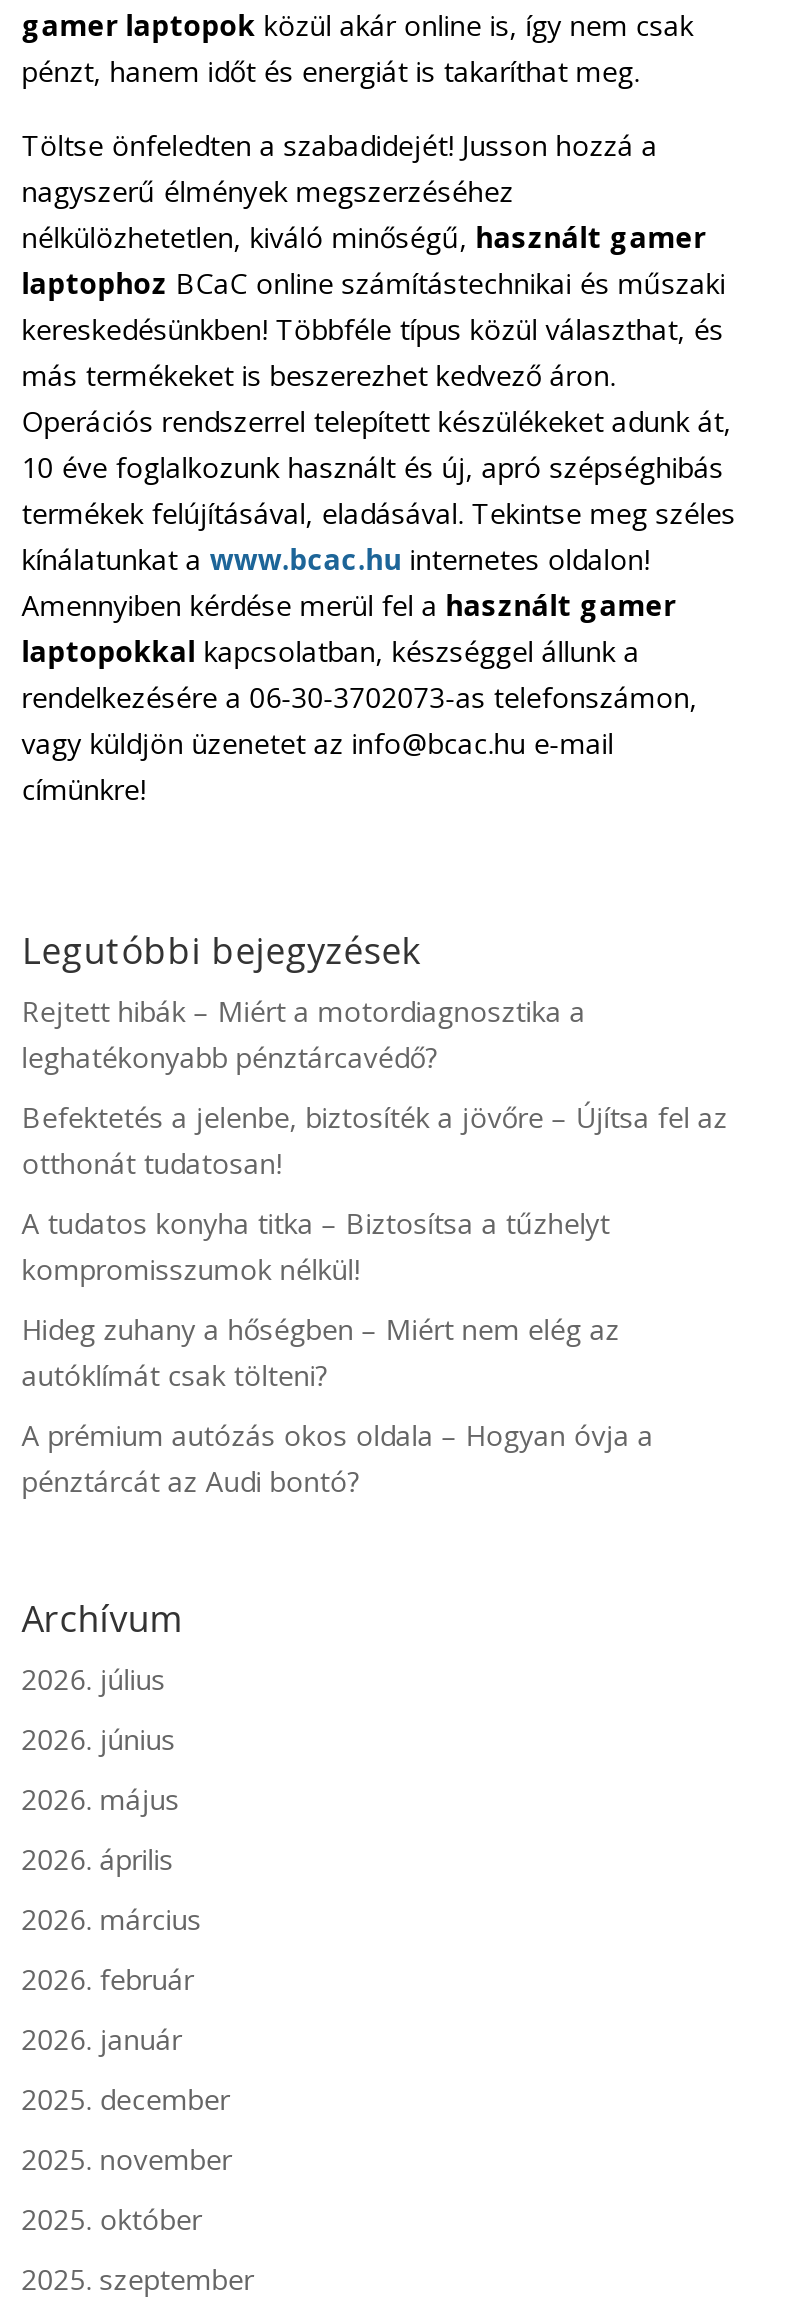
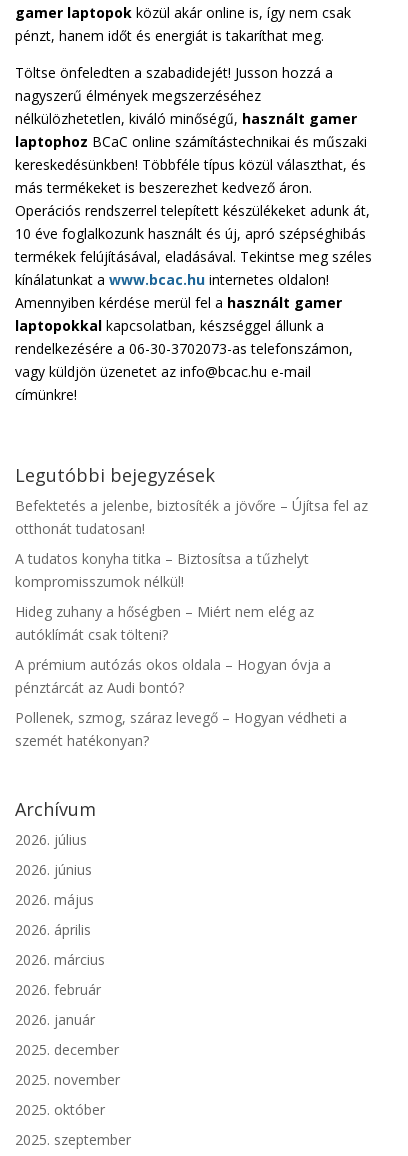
- Rejtett hibák – Miért a motordiagnosztika a
- leghatékonyabb pénztárcavédő?

moved up: Befektetés a jelenbe, biztosíték a jövőre – Újítsa fel az | otthonát tudatosan! | A tudatos konyha titka – Biztosítsa a tűzhelyt | kompromisszumok nélkül! | Hideg zuhany a hőségben – Miért nem elég az | autóklímát csak tölteni? | A prémium autózás okos oldala – Hogyan óvja a | pénztárcát az Audi bontó?

+ Pollenek, szmog, száraz levegő – Hogyan védheti a
+ szemét hatékonyan?
